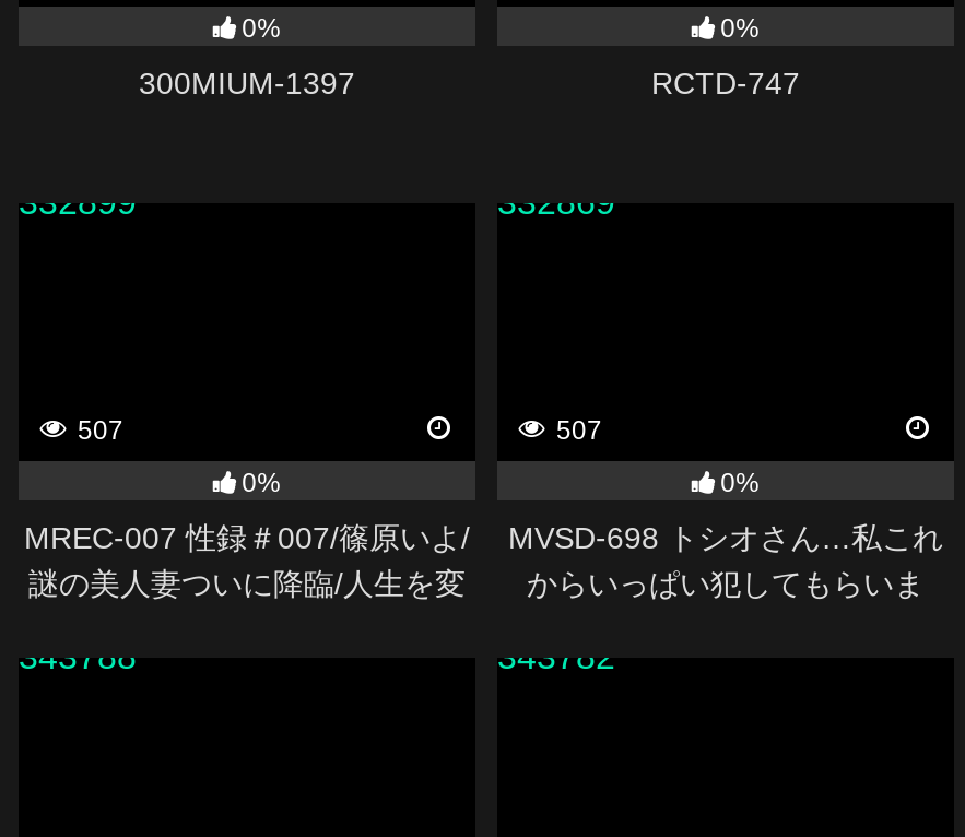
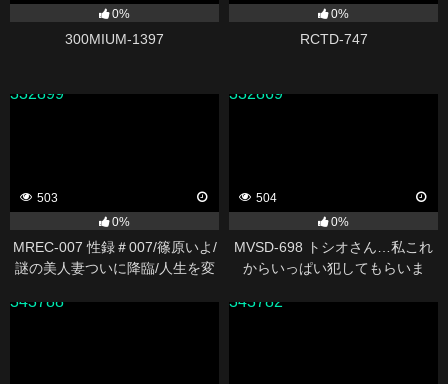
- 507
+ 503

- 507
+ 504
